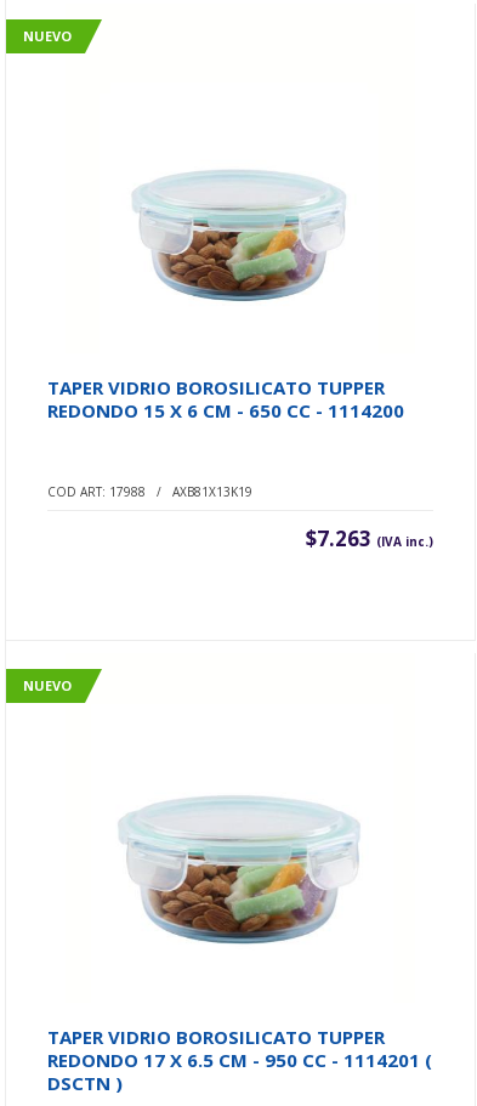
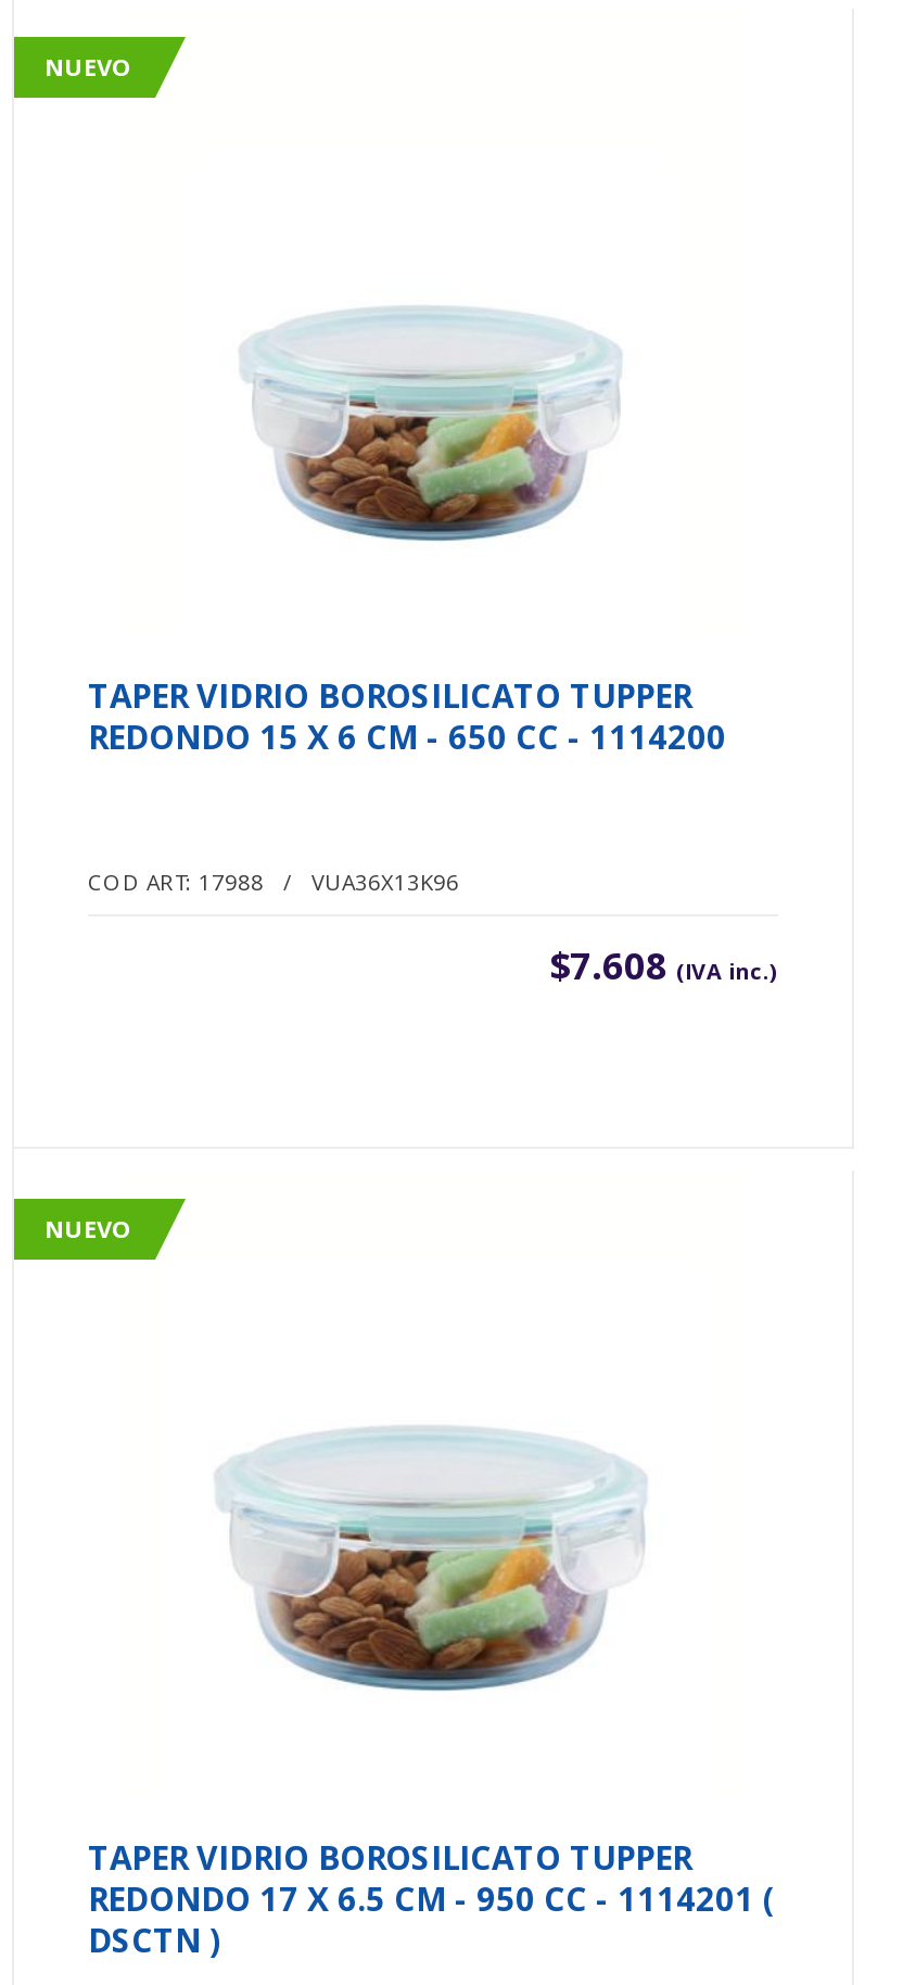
- COD ART: 17988 / AXB81X13K19
+ COD ART: 17988 / VUA36X13K96

- $7.263 (IVA inc.)
+ $7.608 (IVA inc.)
